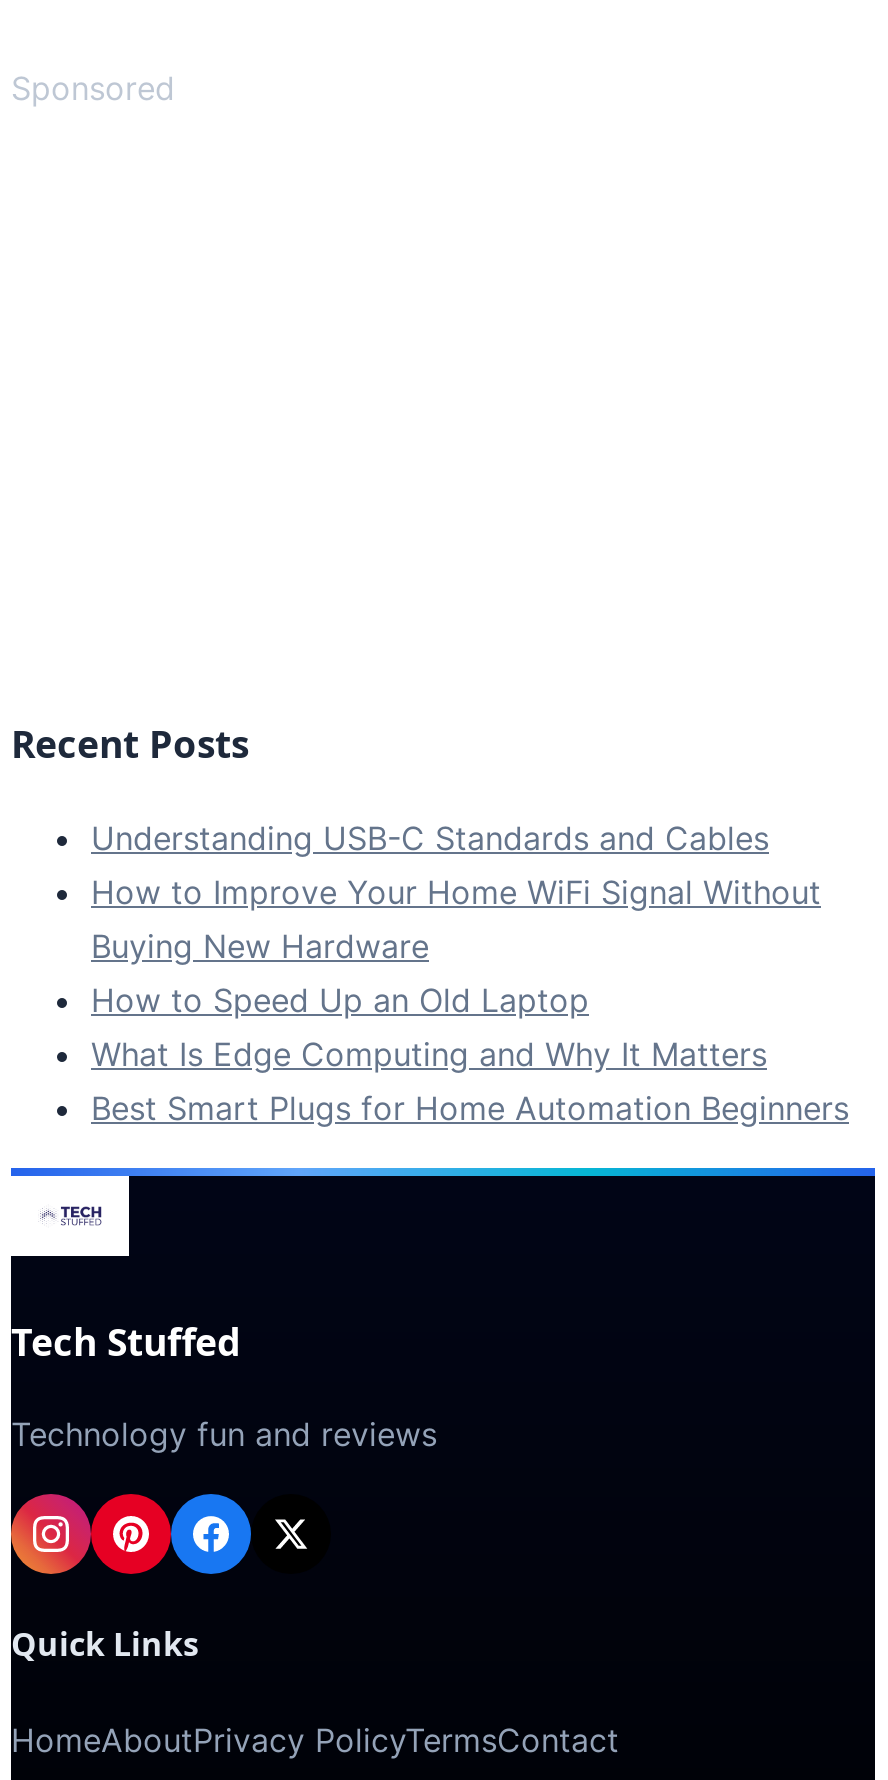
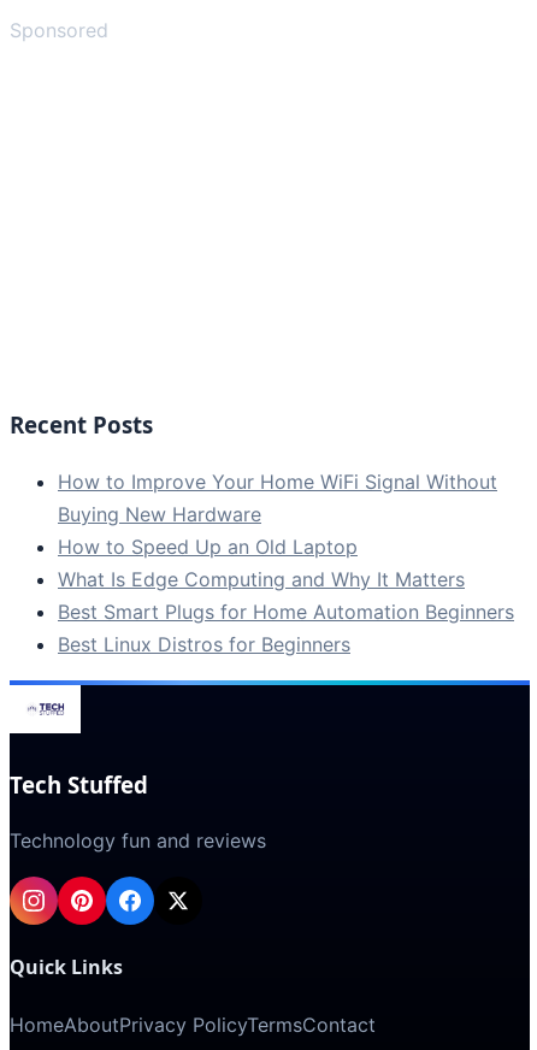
- Understanding USB-C Standards and Cables

moved up: How to Improve Your Home WiFi Signal Without | Buying New Hardware | How to Speed Up an Old Laptop | What Is Edge Computing and Why It Matters | Best Smart Plugs for Home Automation Beginners

+ Best Linux Distros for Beginners
